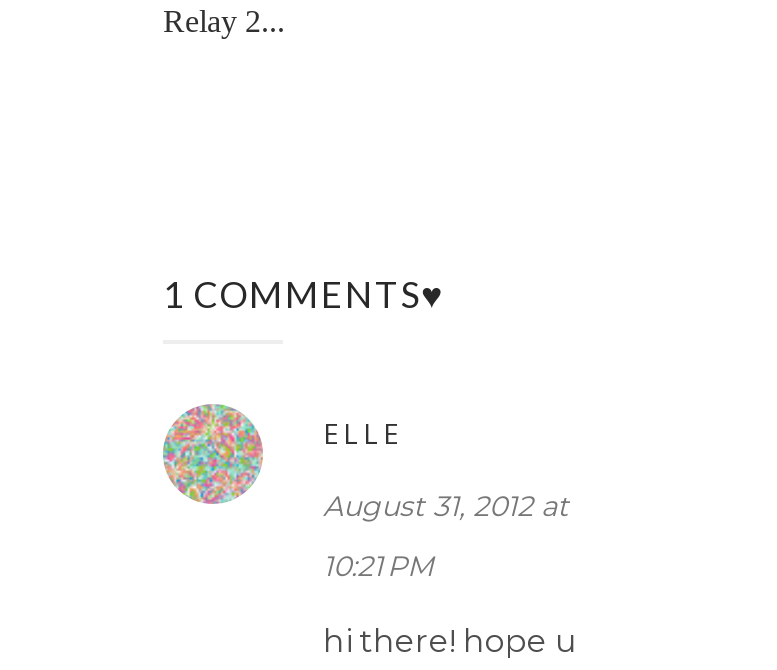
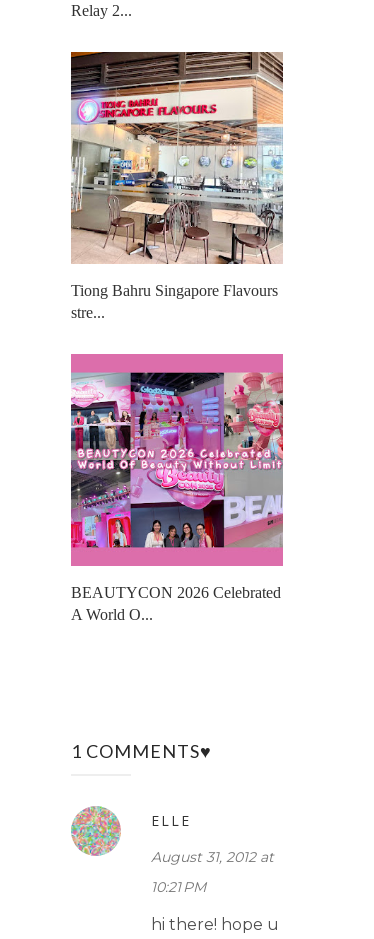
+ [image]
+ Tiong Bahru Singapore Flavours
+ stre...

+ [image]
+ BEAUTYCON 2026 Celebrated
+ A World O...
